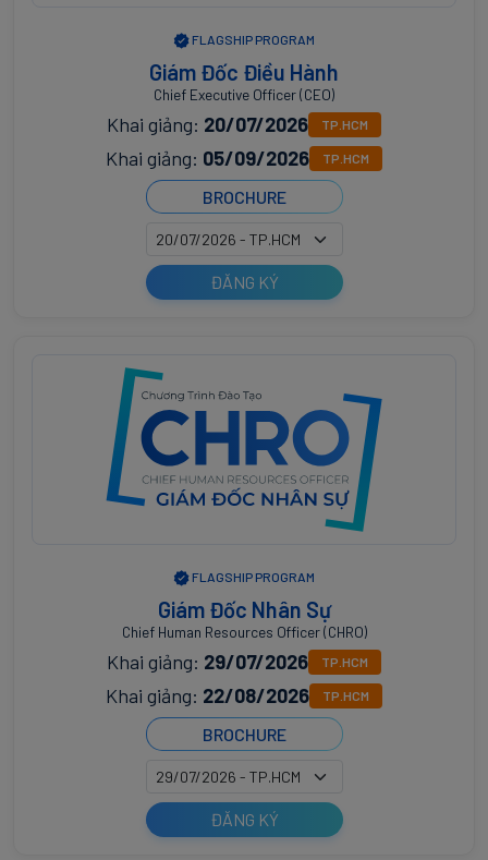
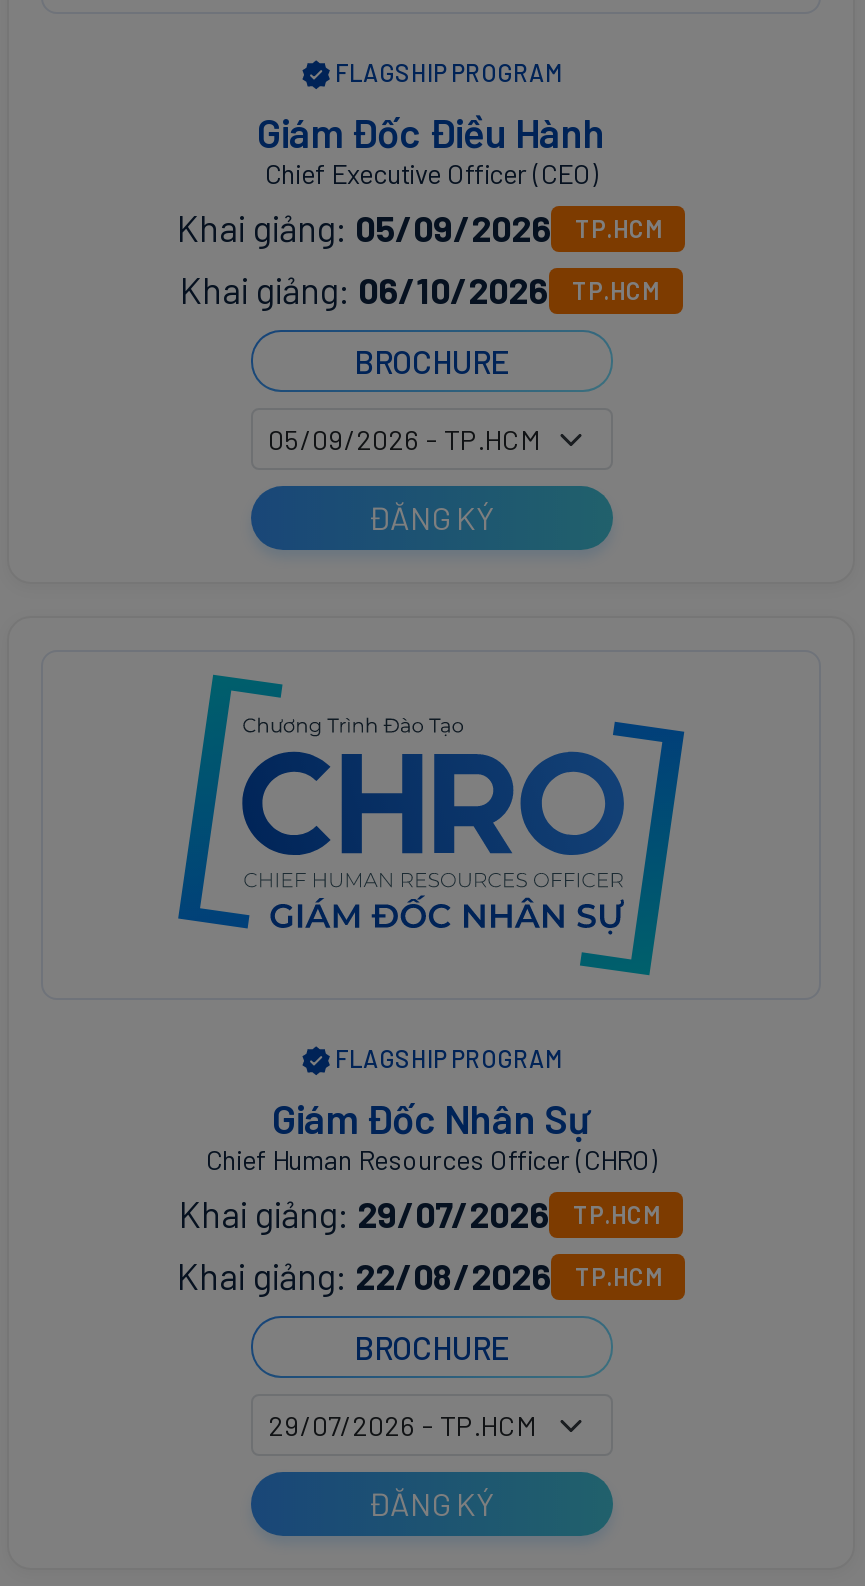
- Khai giảng: 20/07/2026 TP.HCM
+ Khai giảng: 05/09/2026 TP.HCM

- Khai giảng: 05/09/2026 TP.HCM
+ Khai giảng: 06/10/2026 TP.HCM
